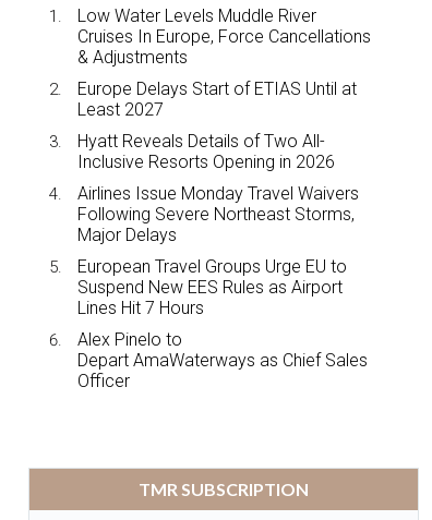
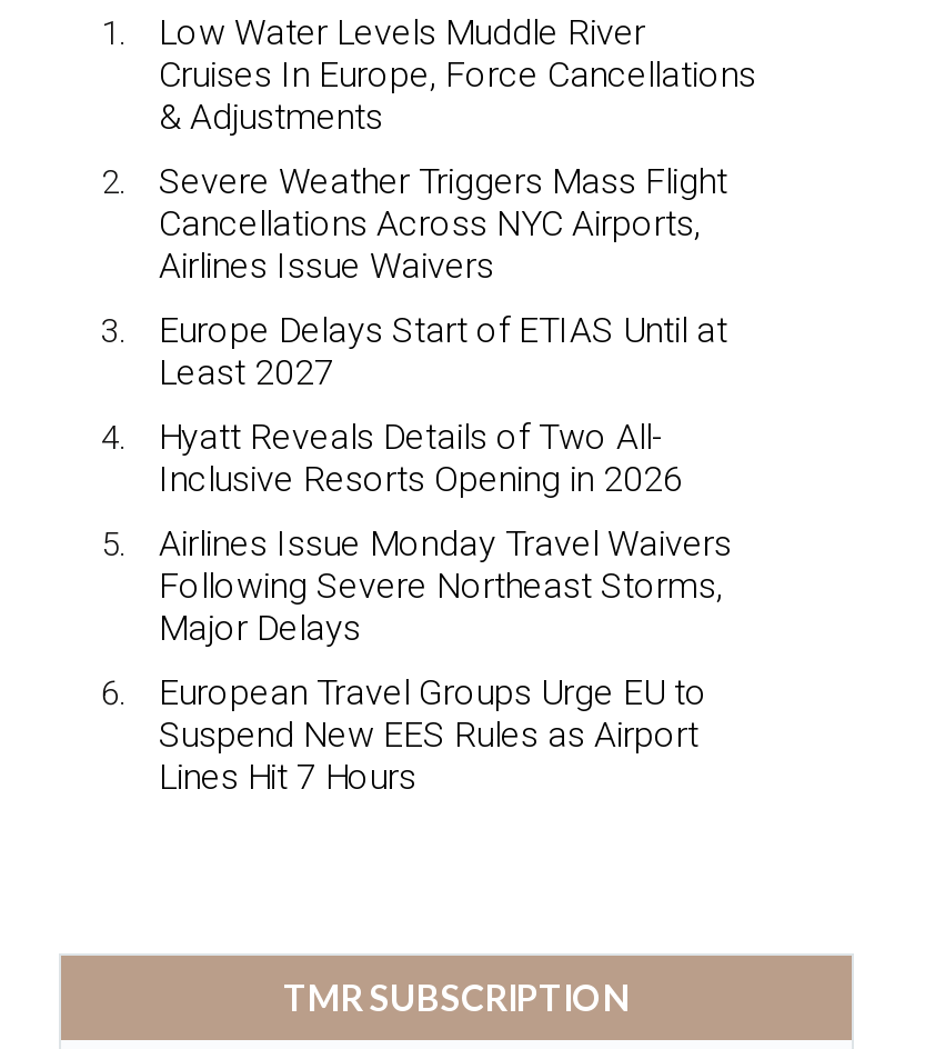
+ Severe Weather Triggers Mass Flight
+ Cancellations Across NYC Airports,
+ Airlines Issue Waivers

moved down: Europe Delays Start of ETIAS Until at | Least 2027 | Hyatt Reveals Details of Two All- | ... | Suspend New EES Rules as Airport | Lines Hit 7 Hours

- Alex Pinelo to
- Depart AmaWaterways as Chief Sales
- Officer
